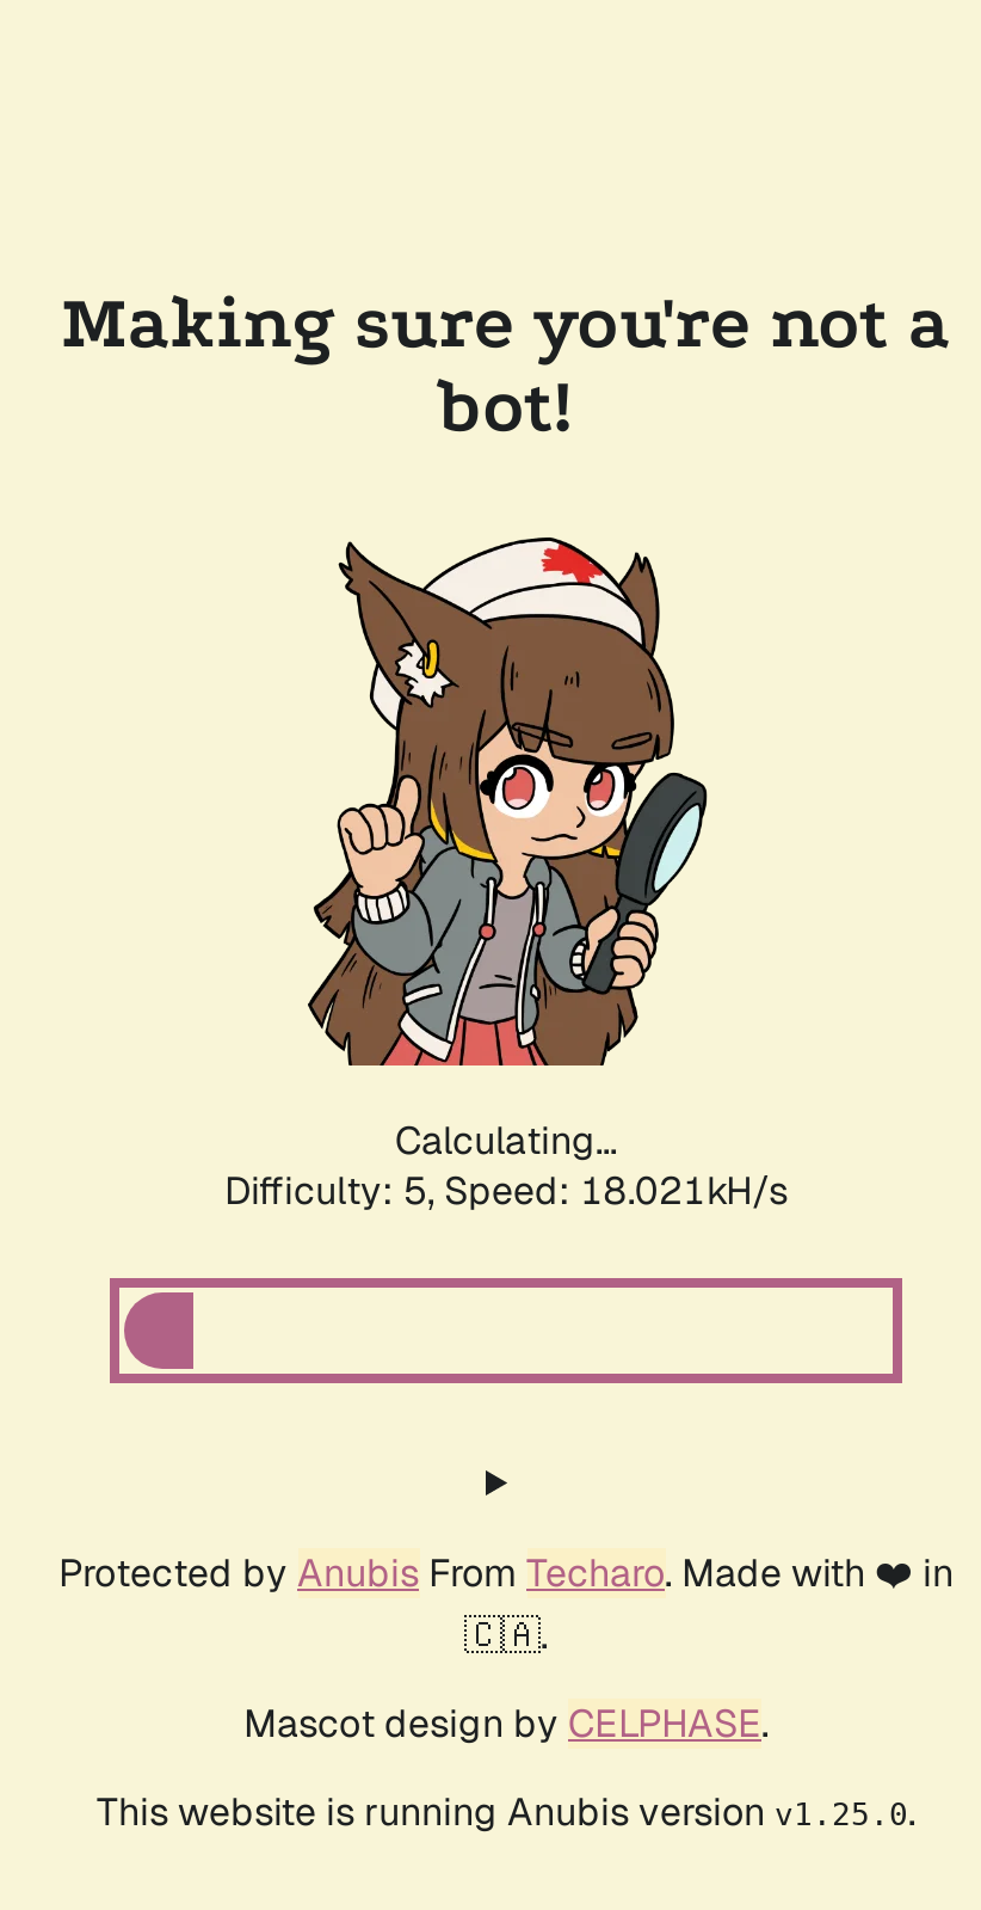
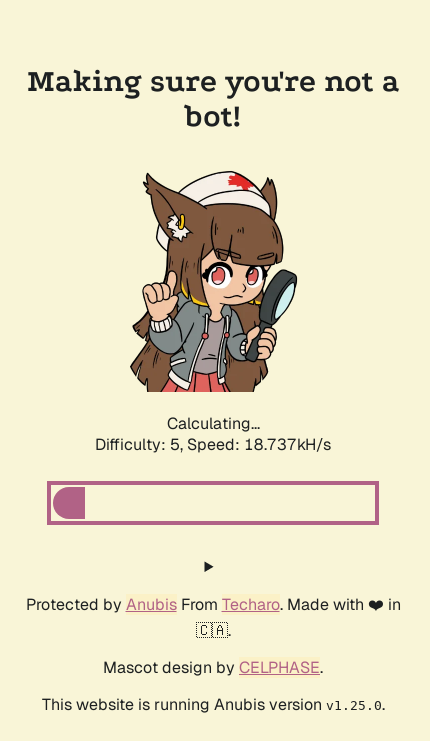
- Difficulty: 5, Speed: 18.021kH/s
+ Difficulty: 5, Speed: 18.737kH/s
